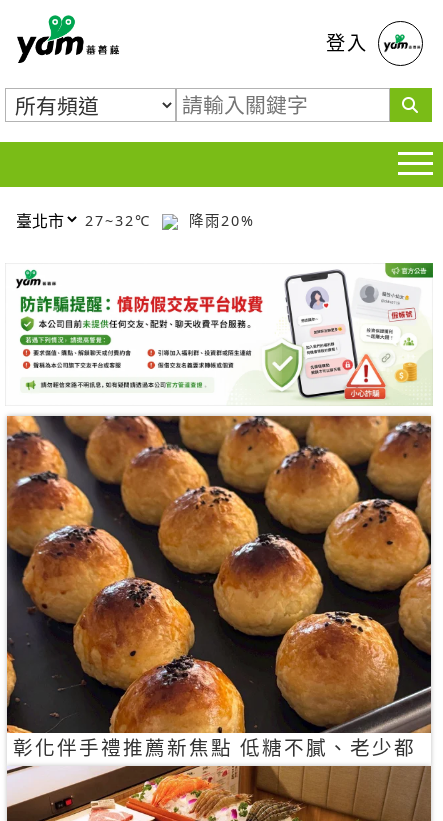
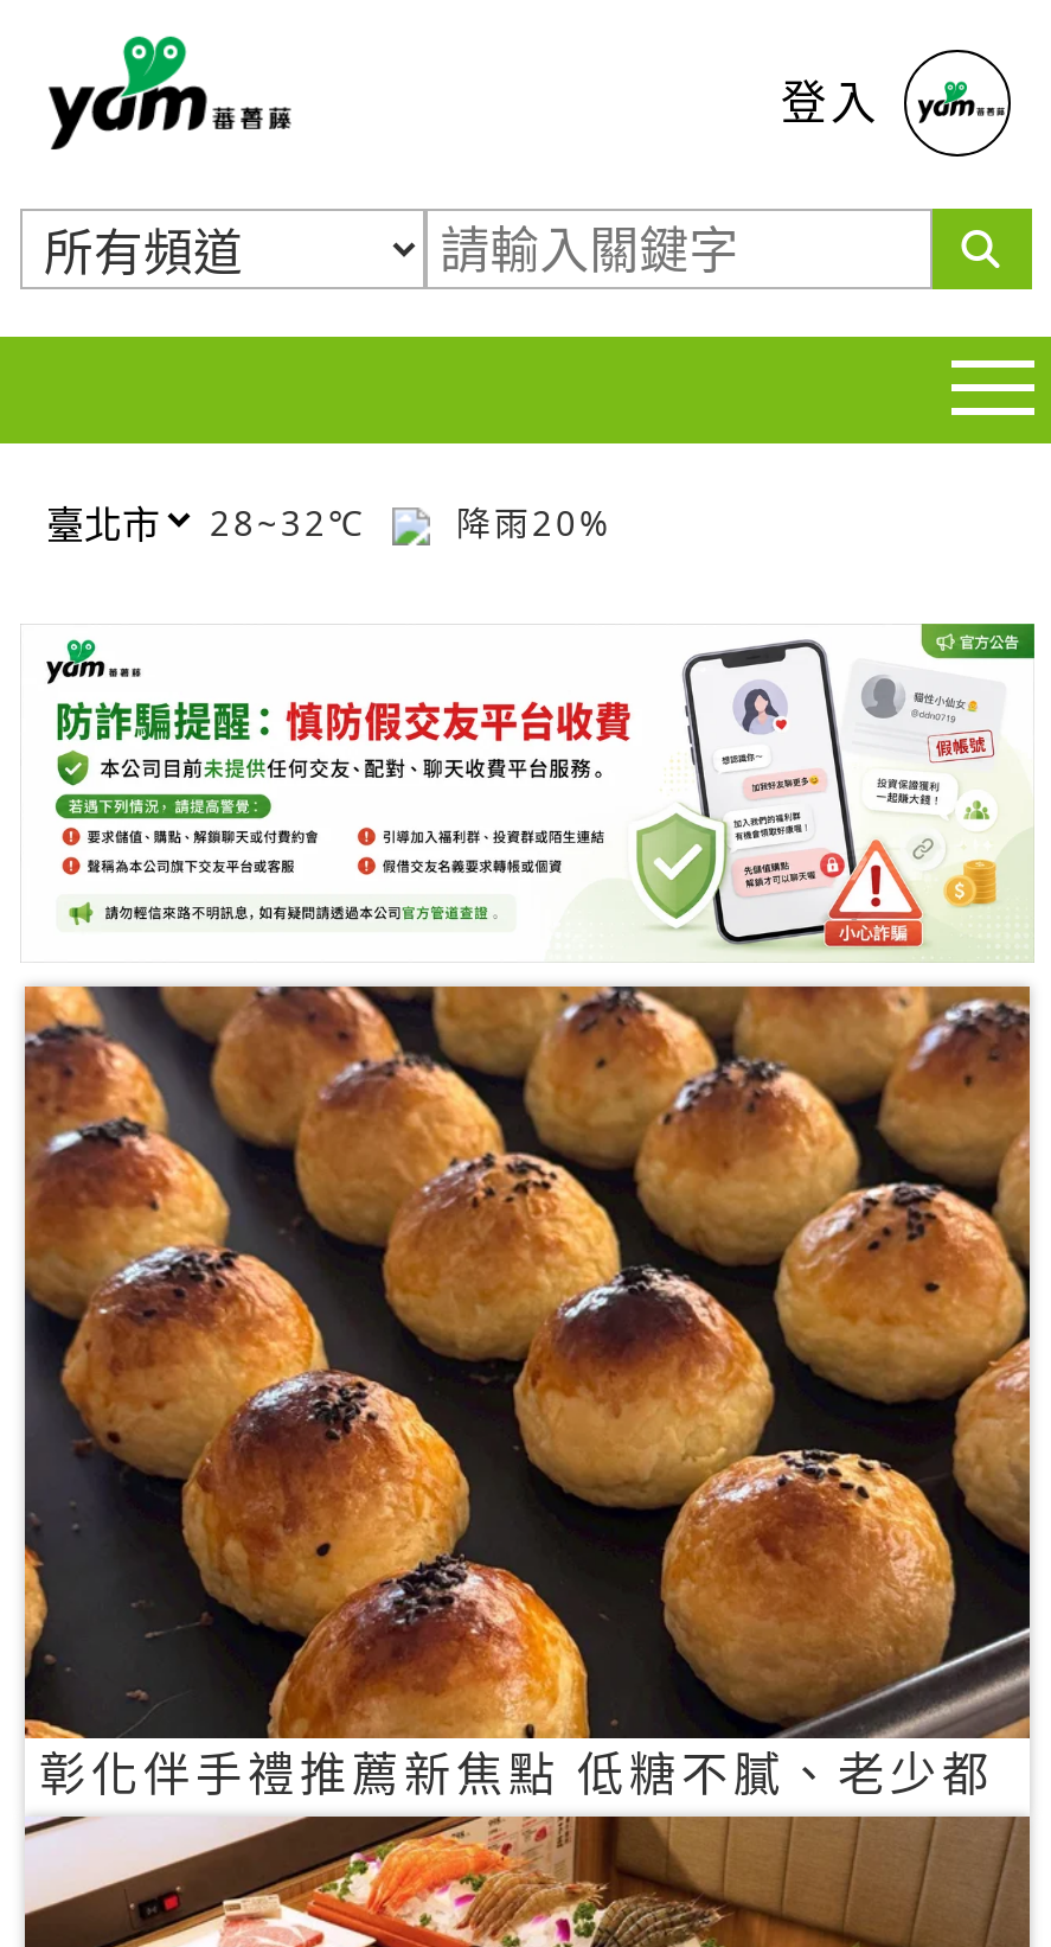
- 27~32℃ 降雨20%
+ 28~32℃ 降雨20%
